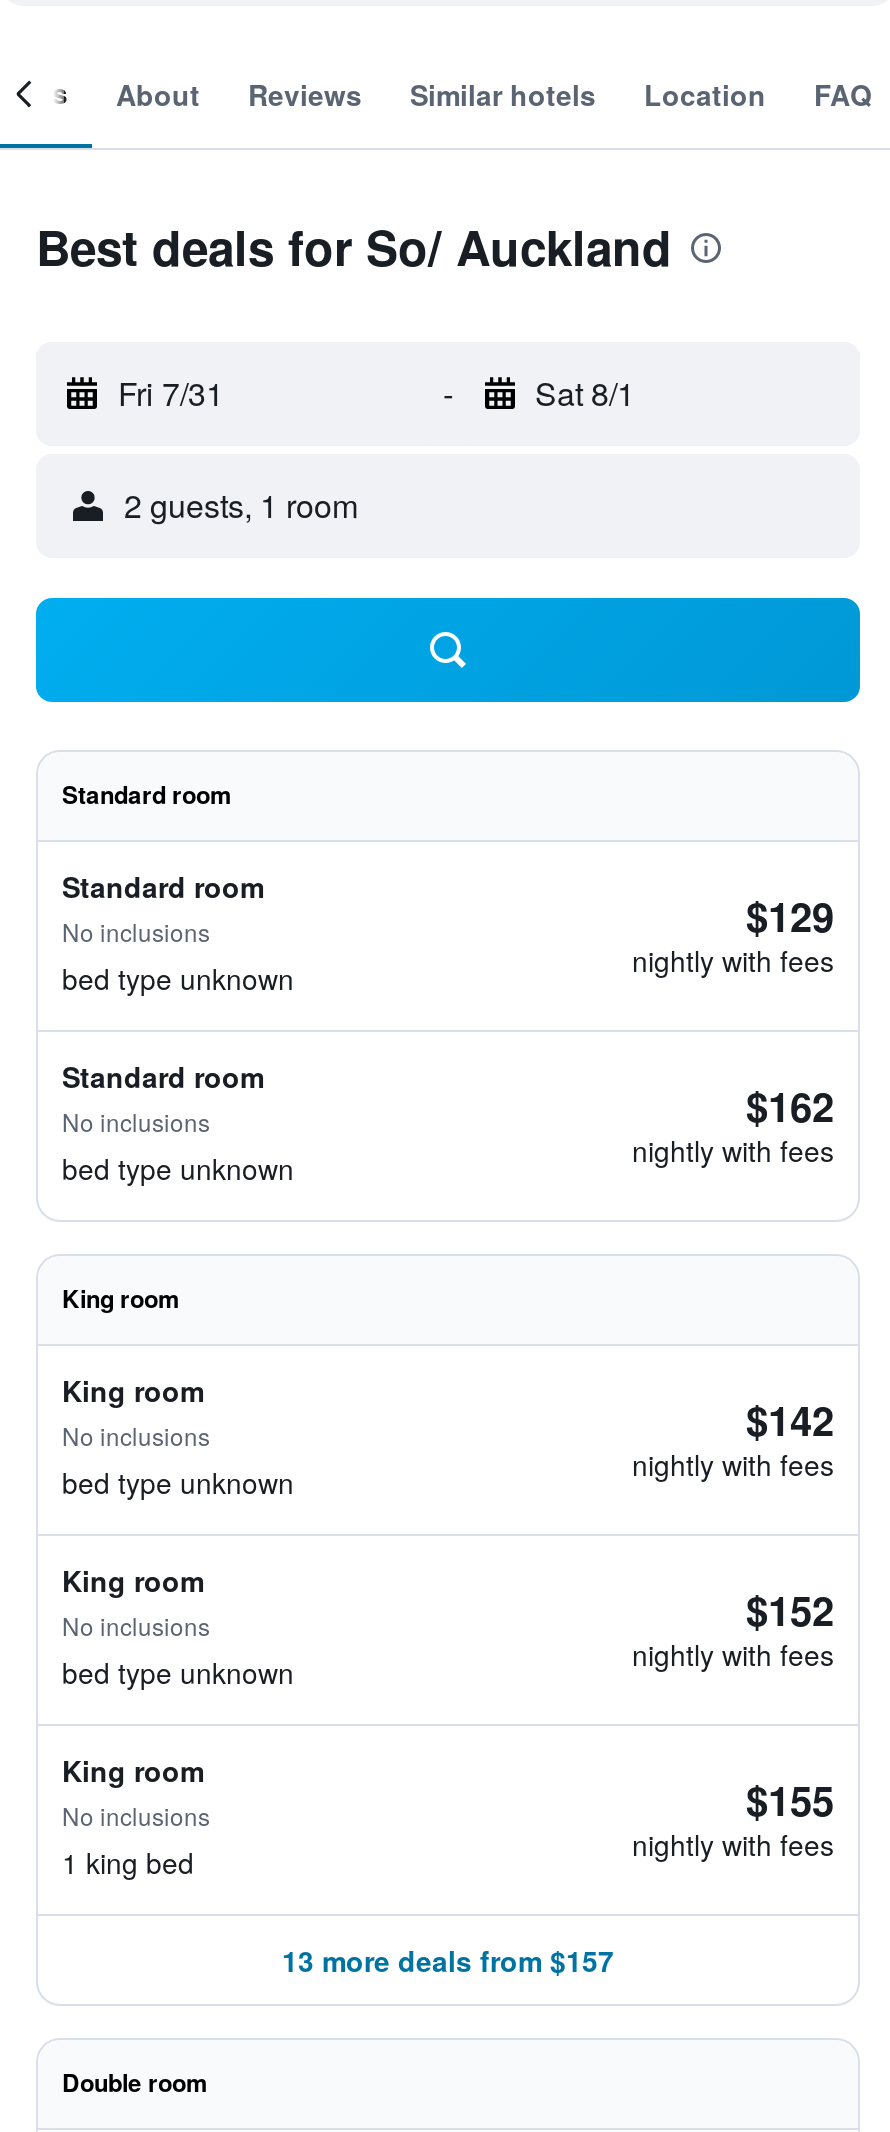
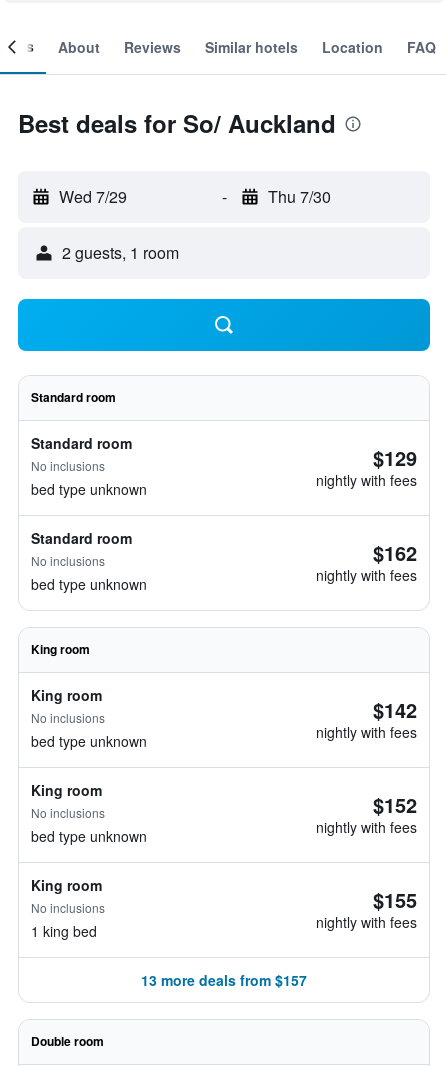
- Fri 7/31
+ Wed 7/29

- Sat 8/1
+ Thu 7/30
